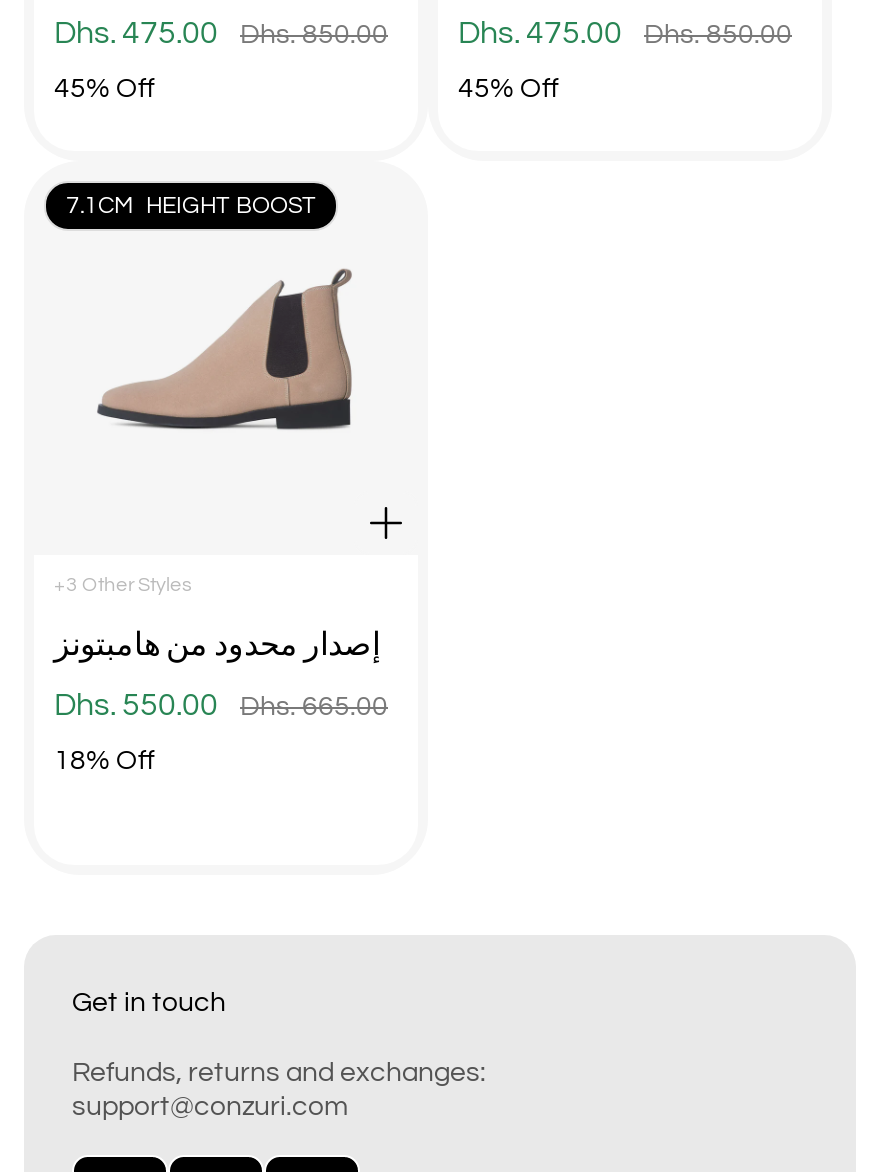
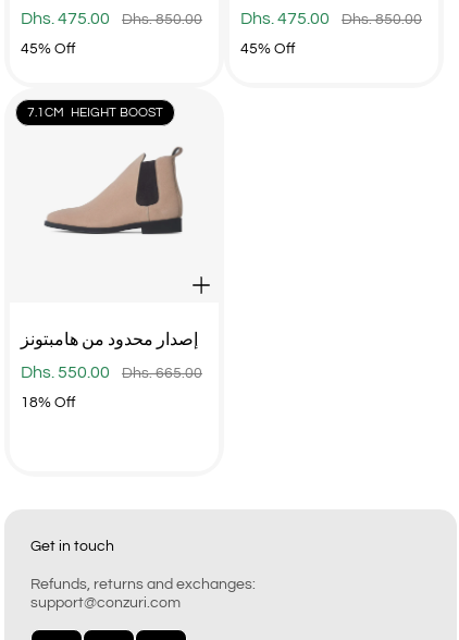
- +3 Other Styles
